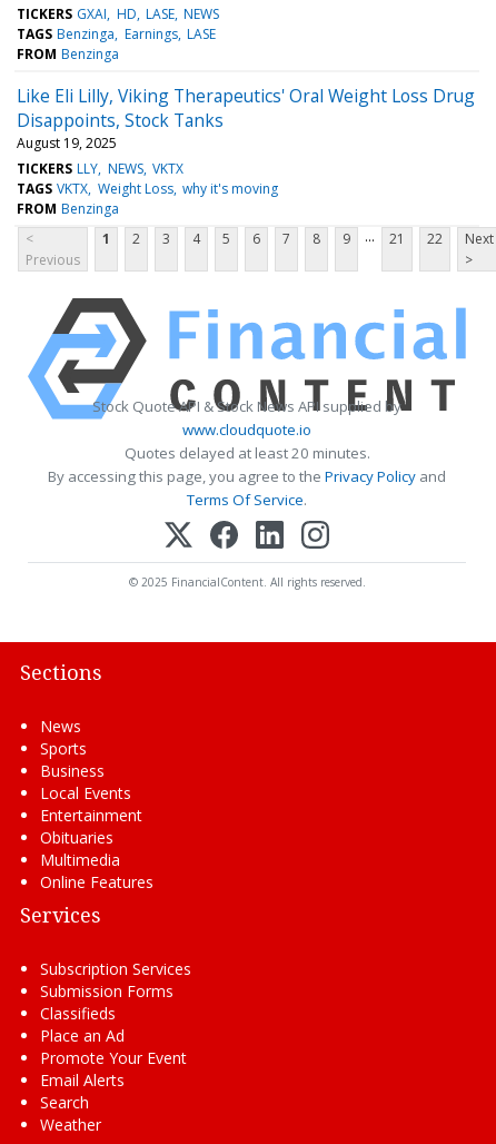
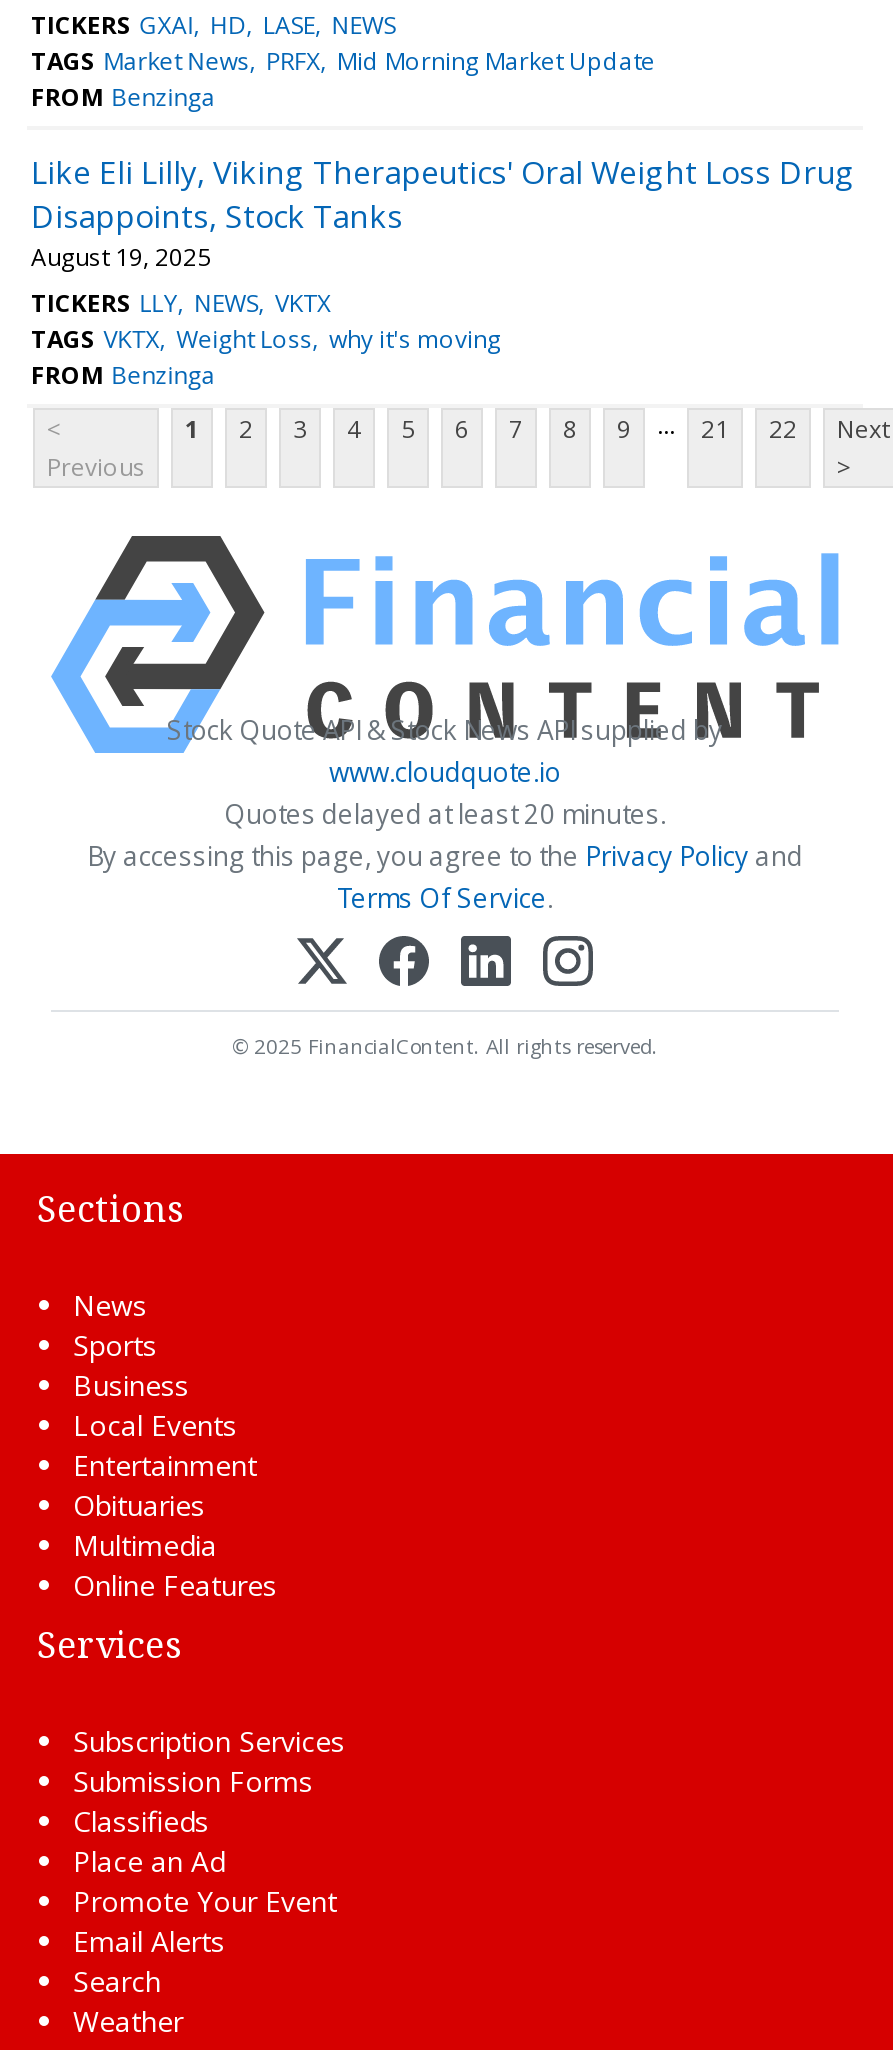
- TAGS Benzinga Earnings LASE
+ TAGS Market News PRFX Mid Morning Market Update
